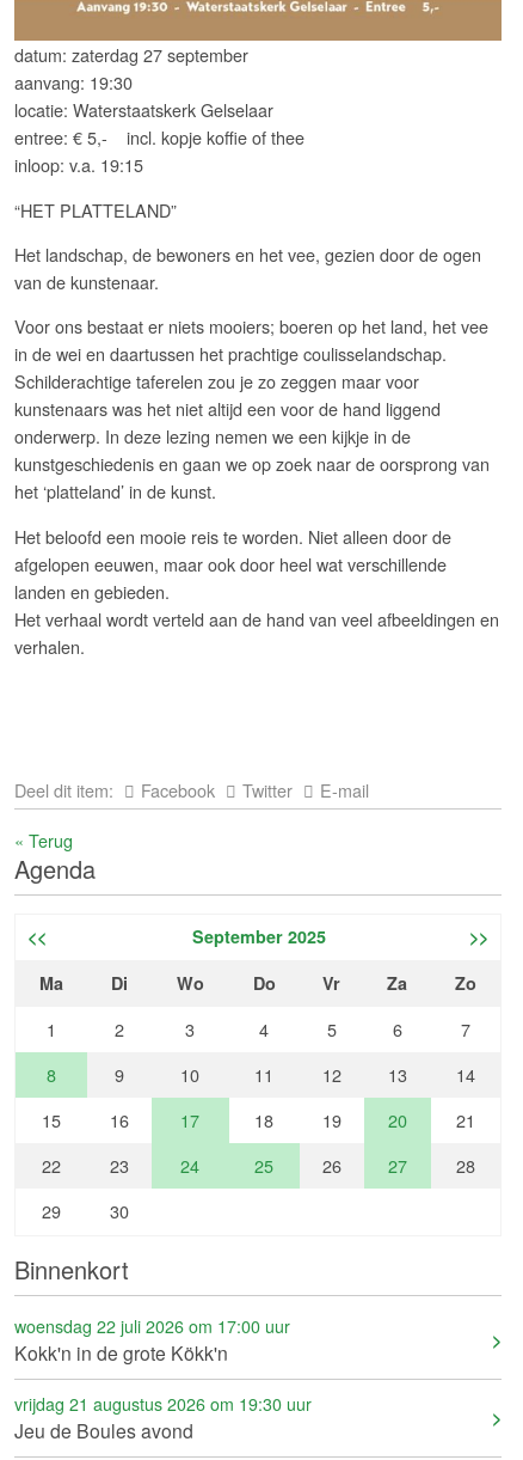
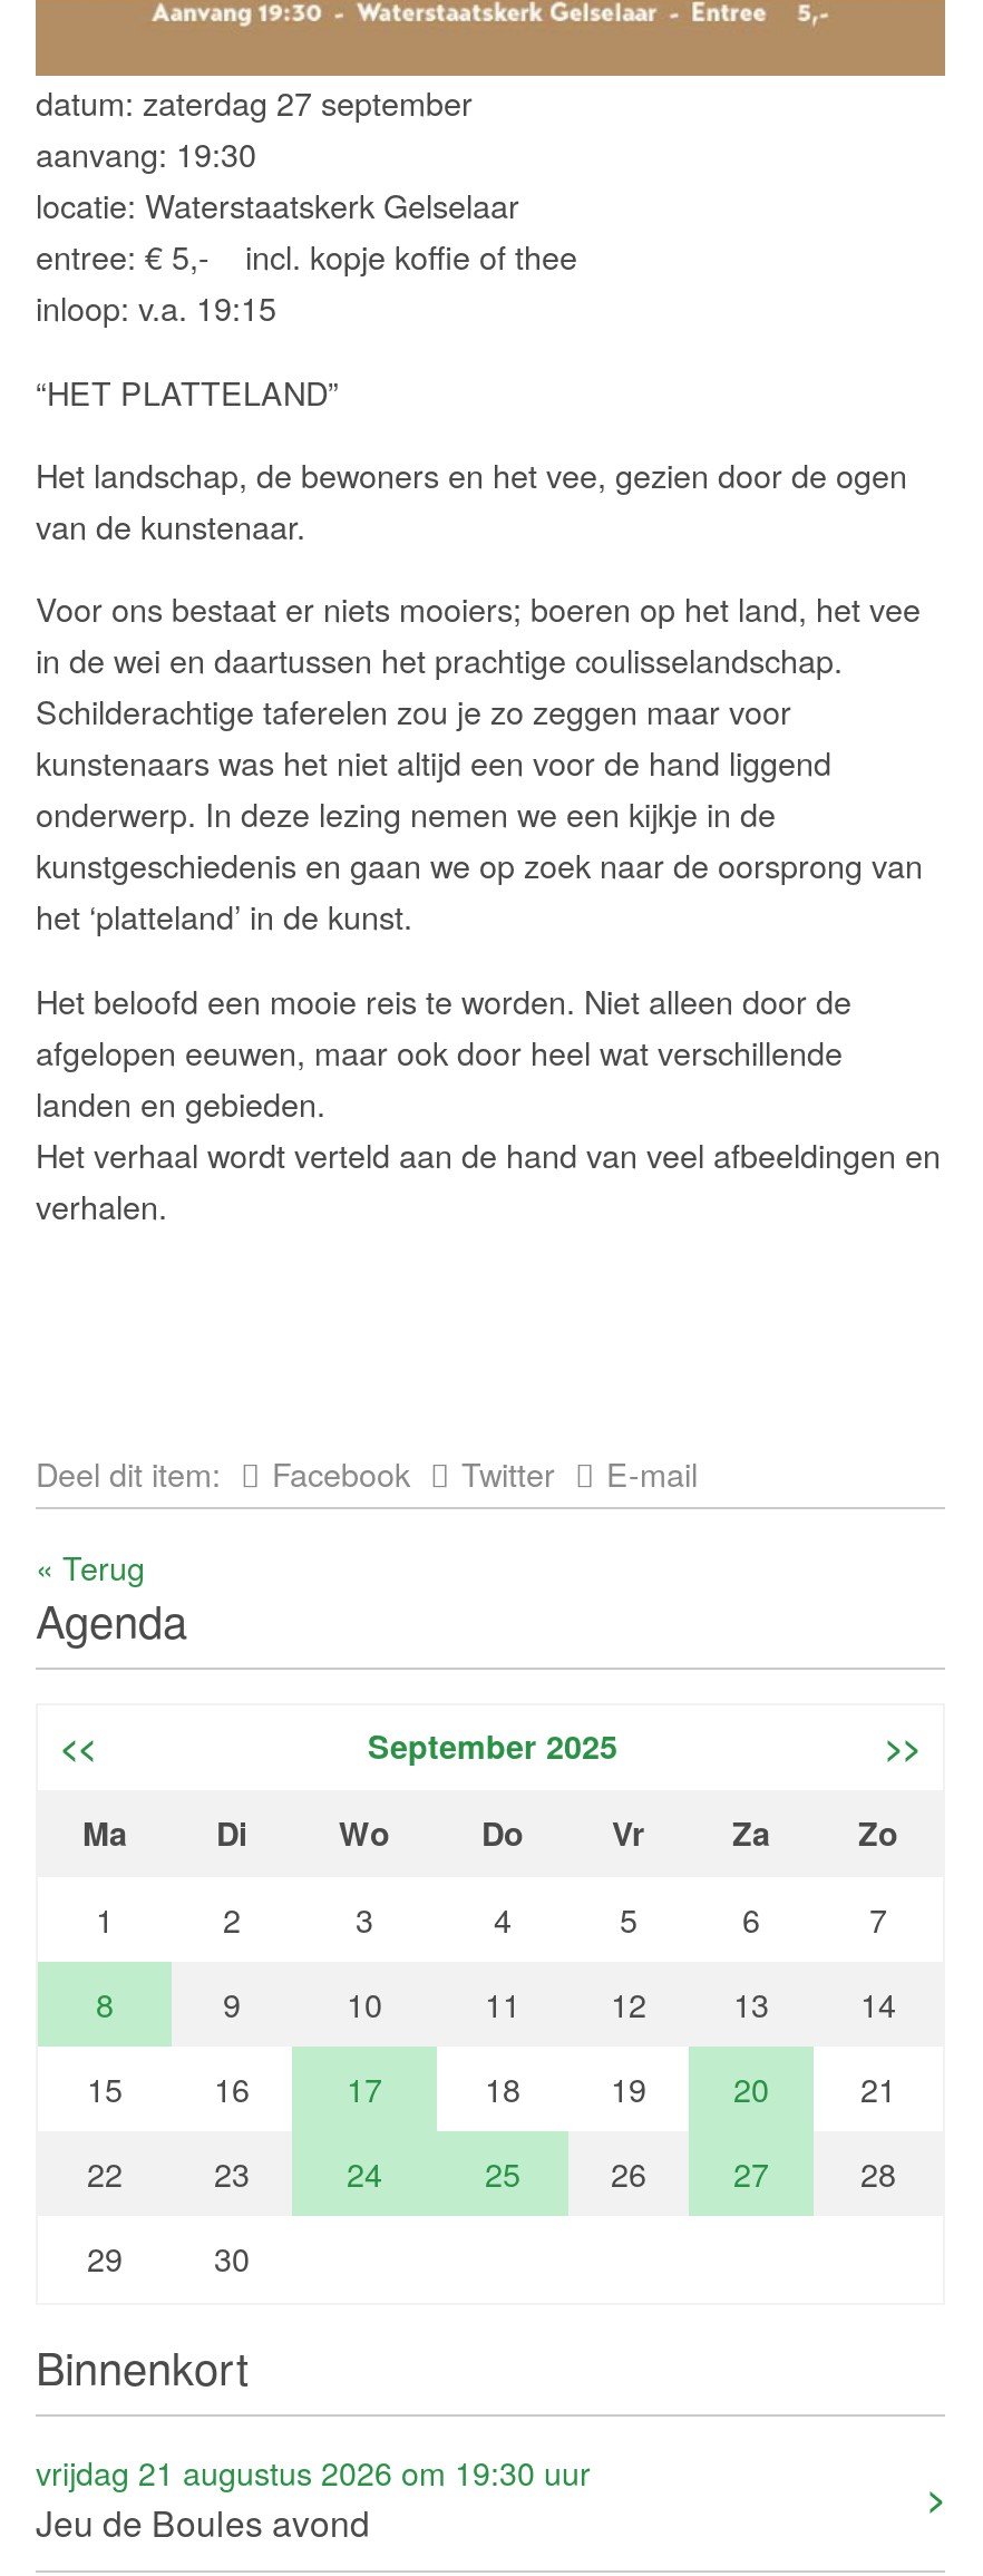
- woensdag 22 juli 2026 om 17:00 uur
- Kokk'n in de grote Kökk'n
